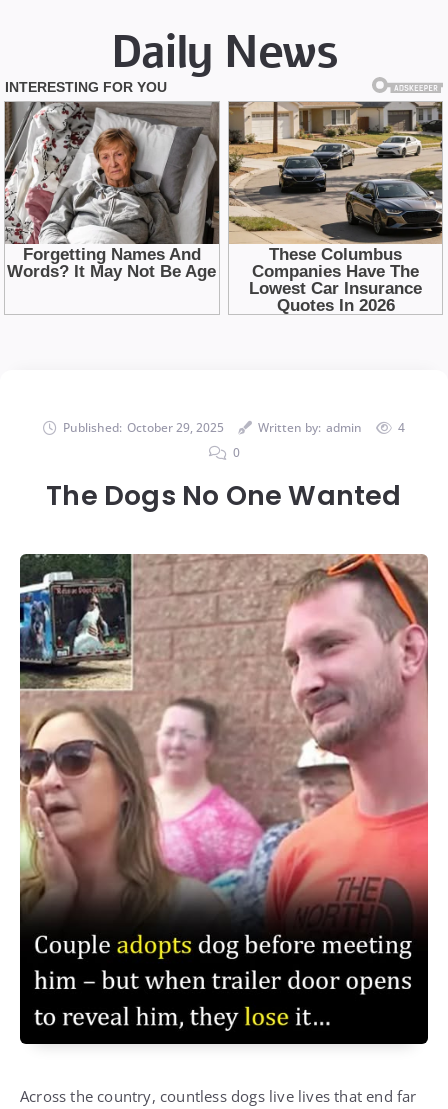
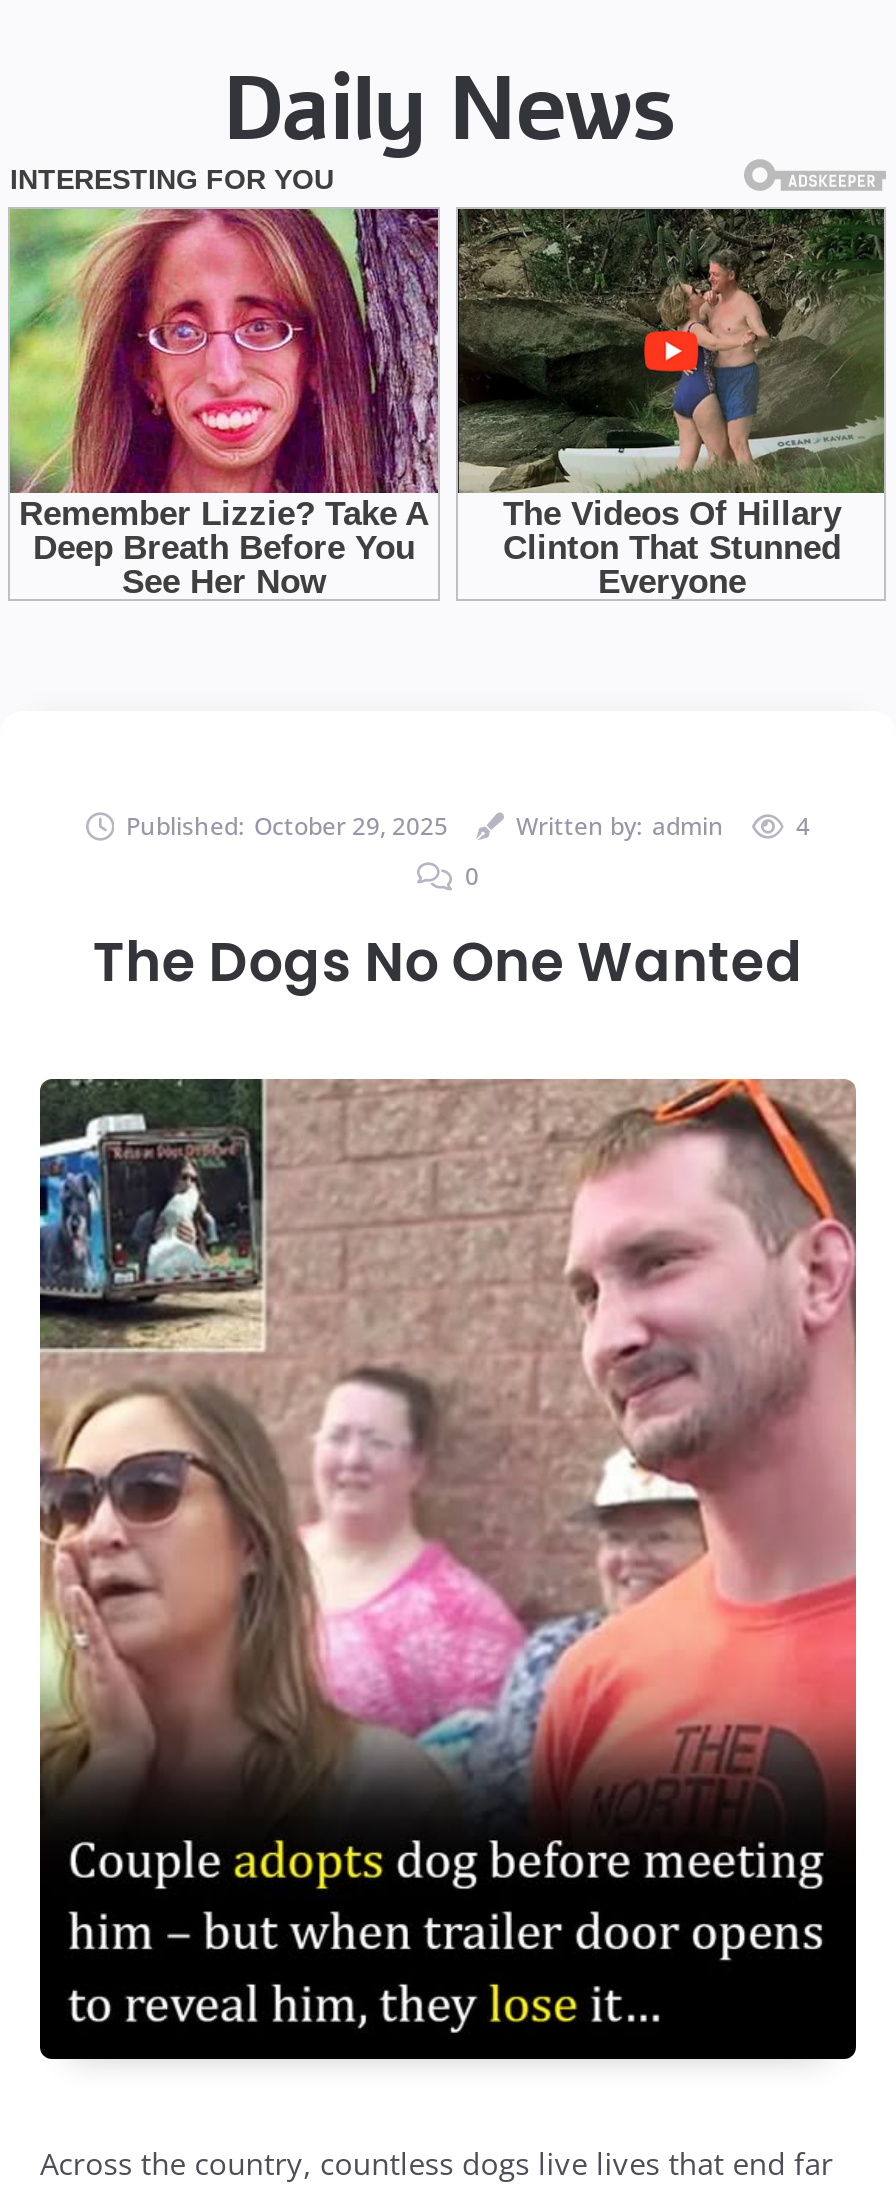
- [image]
+ [image]

- [image]
+ [image]
